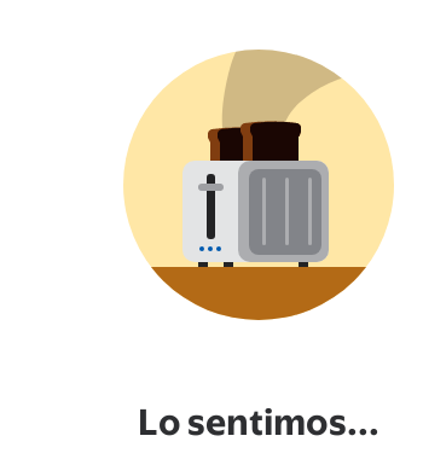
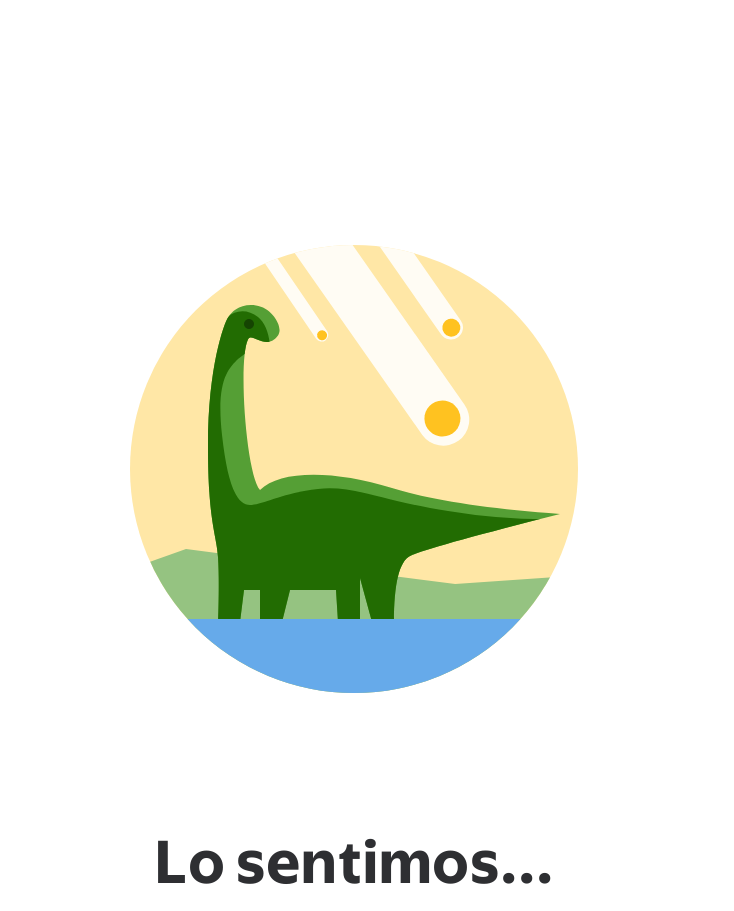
- [image]
+ [image]
